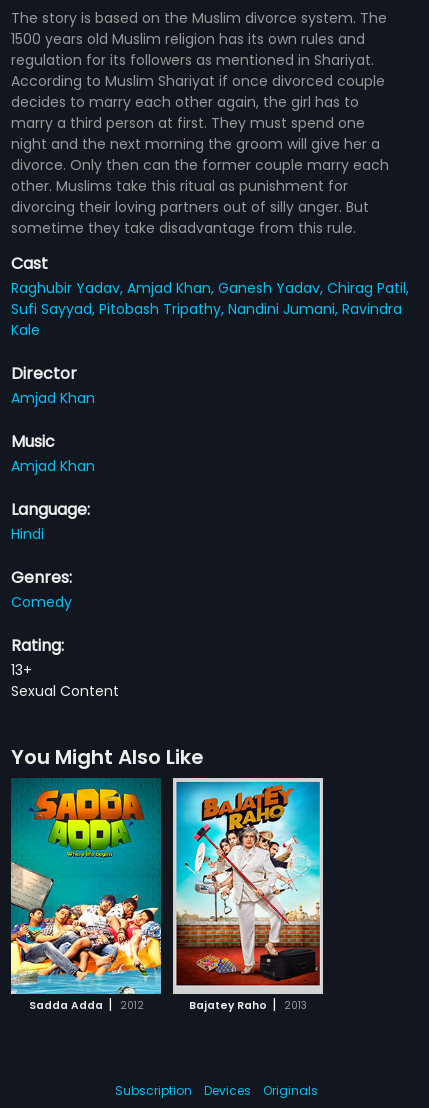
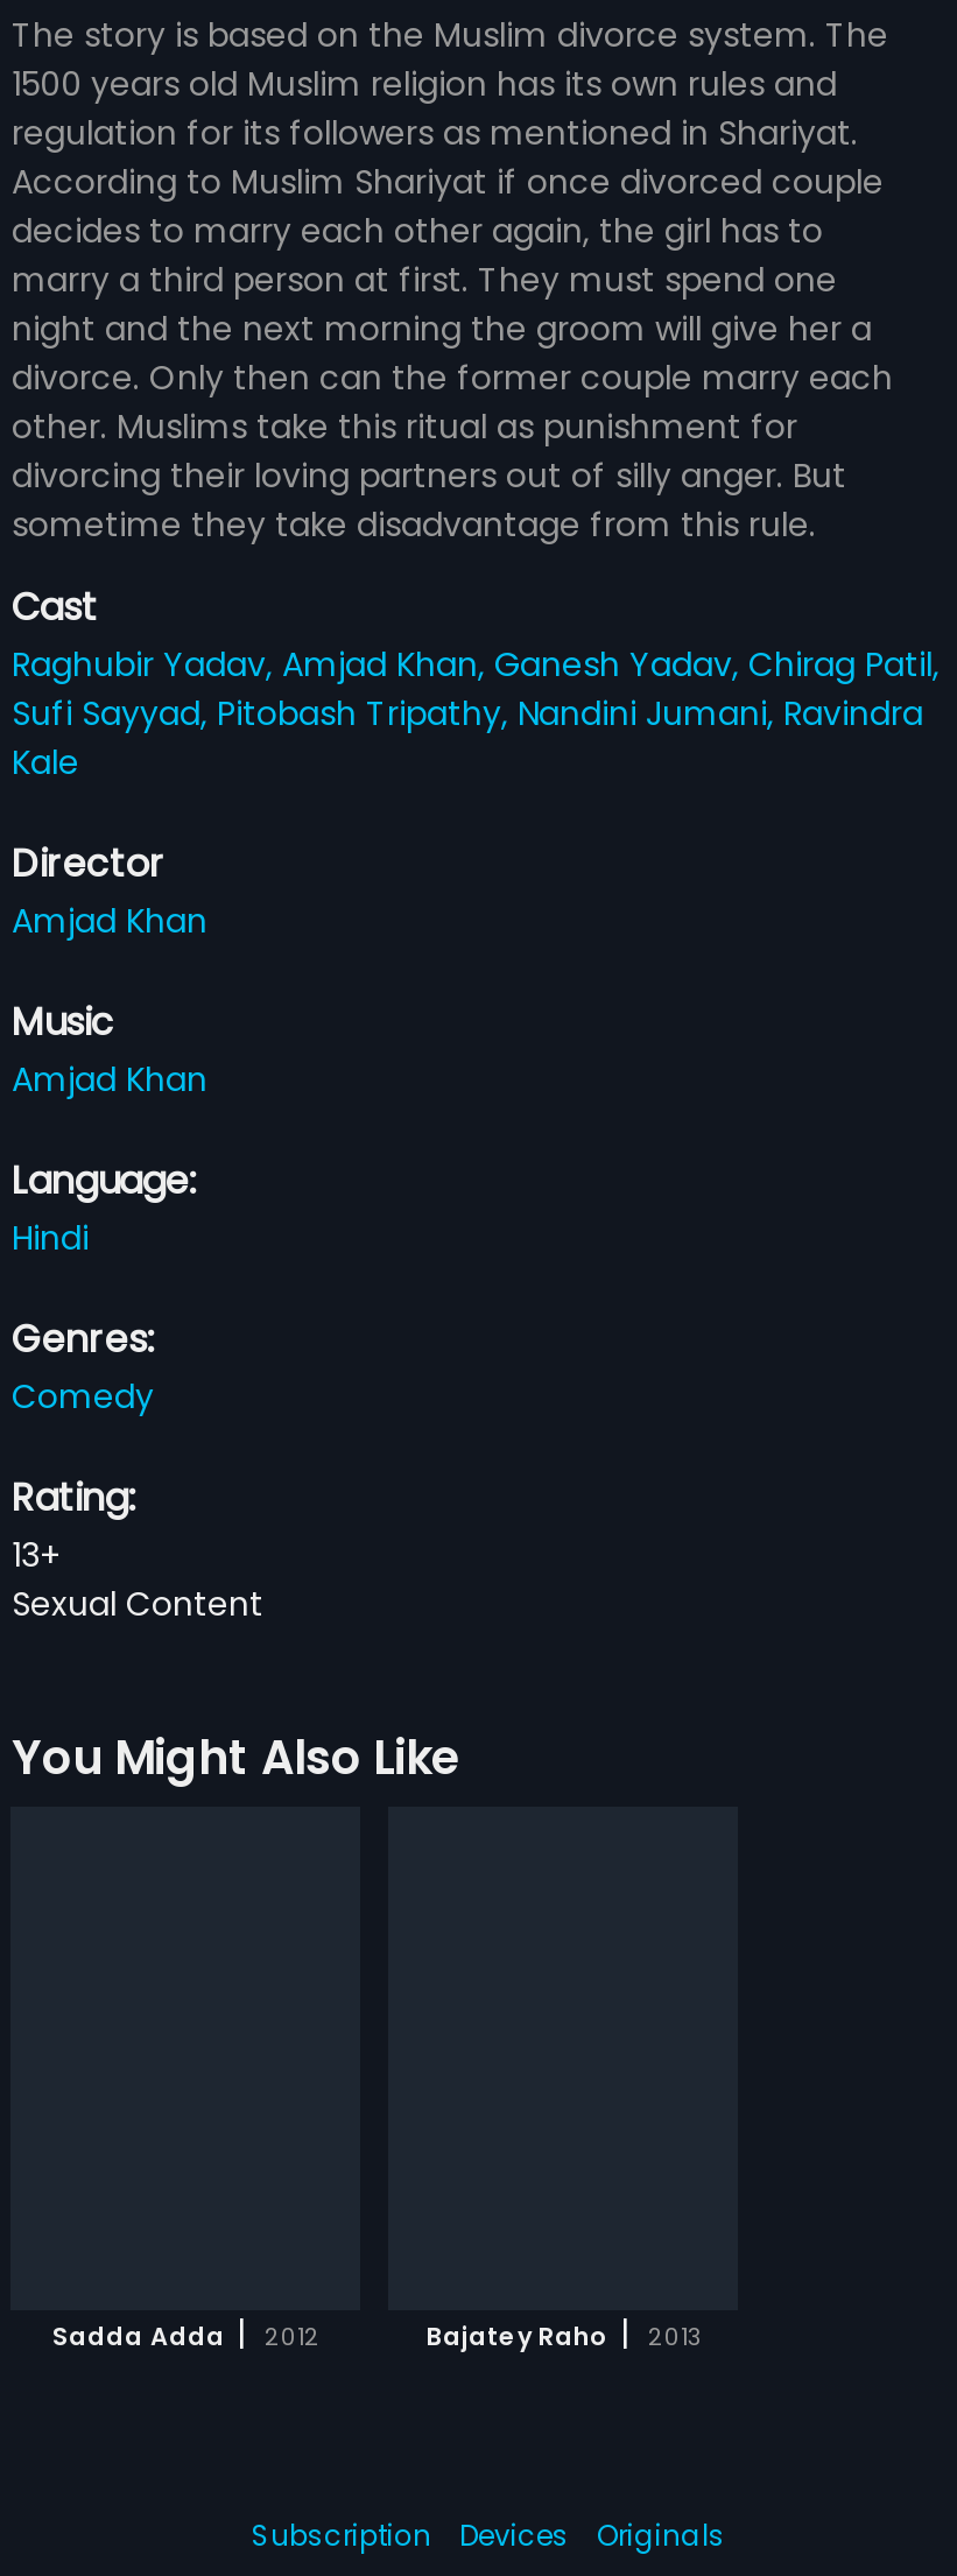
- [image]

- [image]
